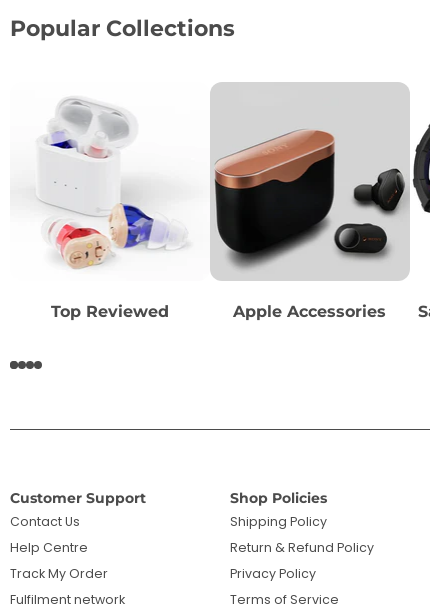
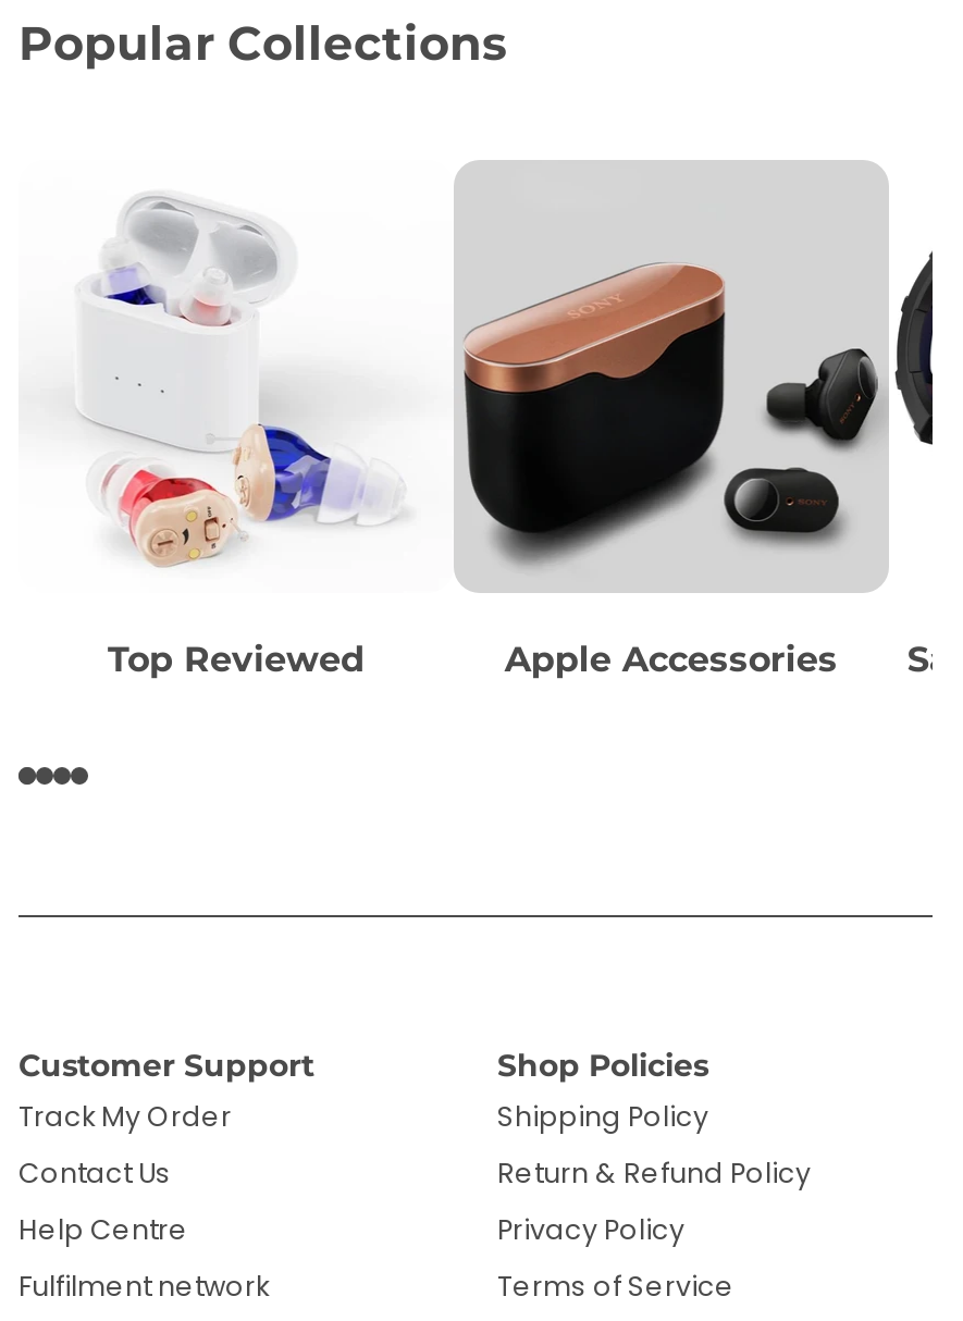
moved down: Contact Us | Help Centre

moved up: Track My Order
